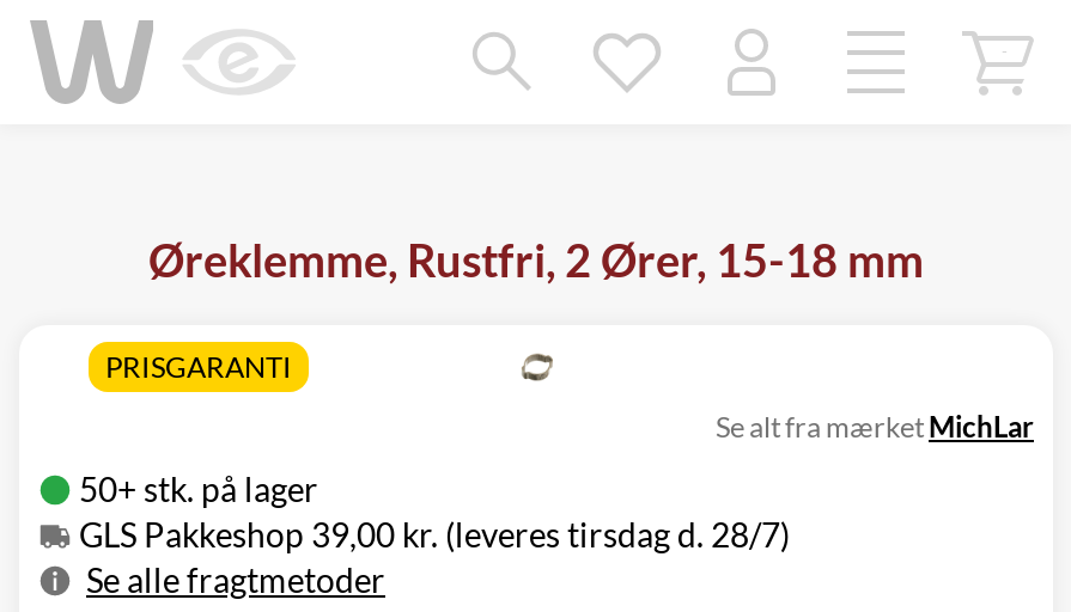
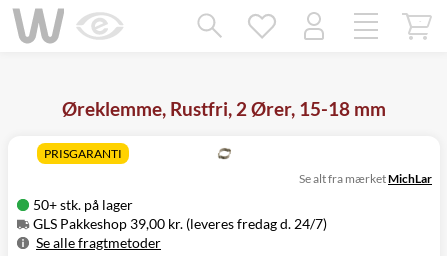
- GLS Pakkeshop 39,00 kr. (leveres tirsdag d. 28/7)
+ GLS Pakkeshop 39,00 kr. (leveres fredag d. 24/7)
